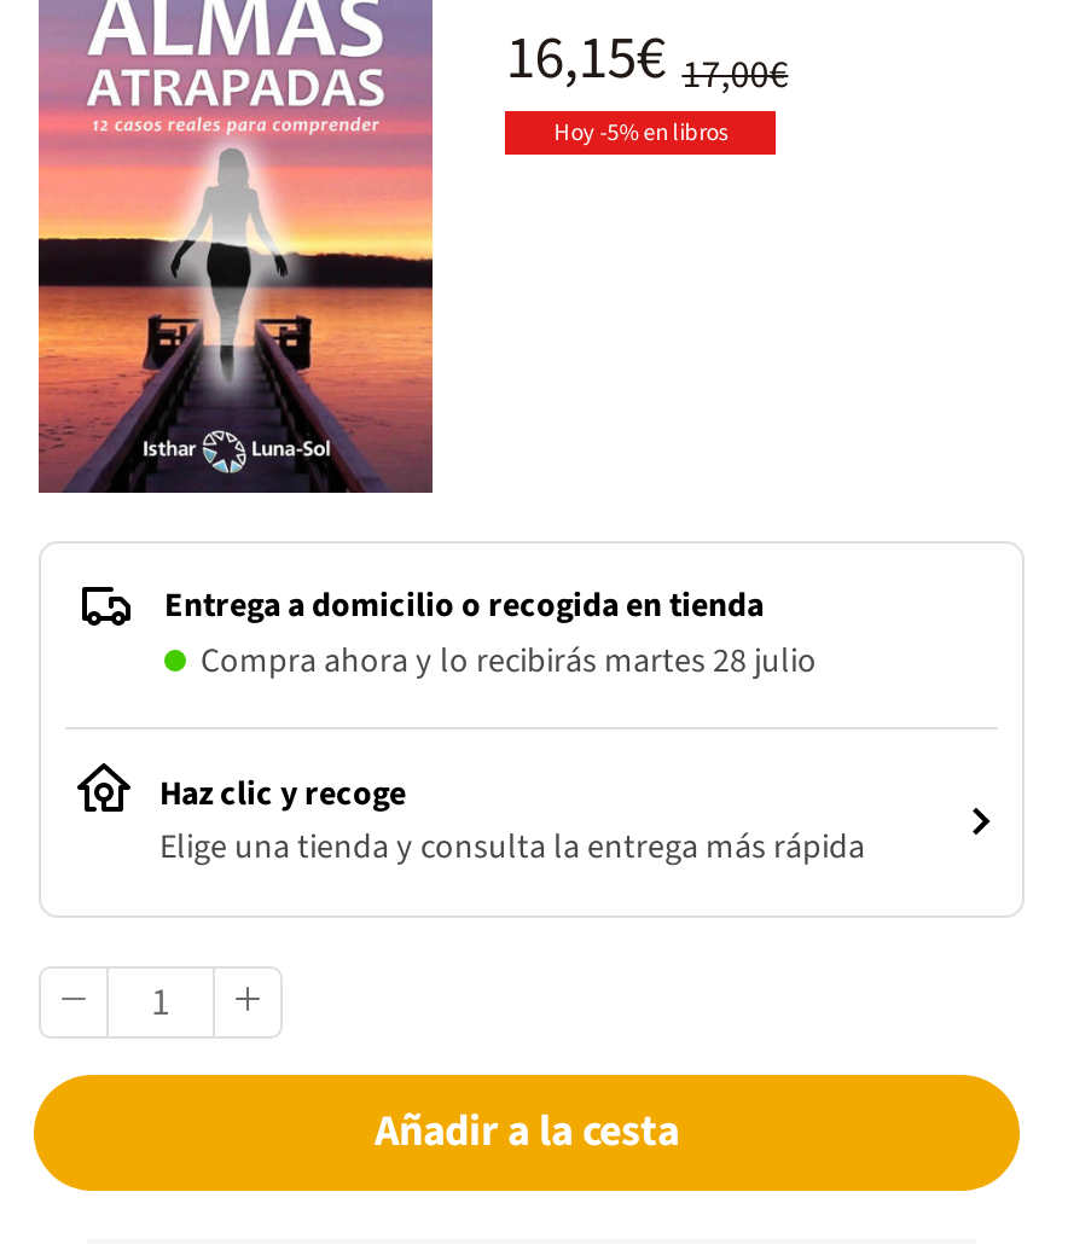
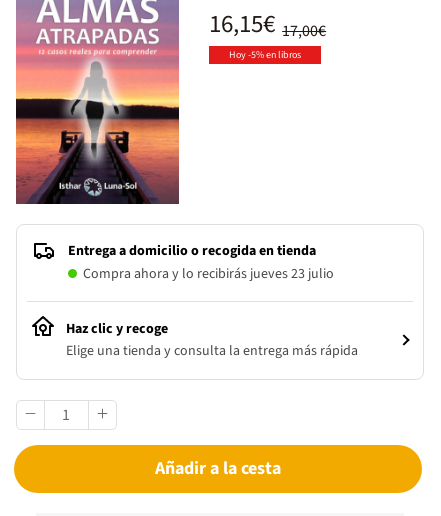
- Compra ahora y lo recibirás martes 28 julio
+ Compra ahora y lo recibirás jueves 23 julio
